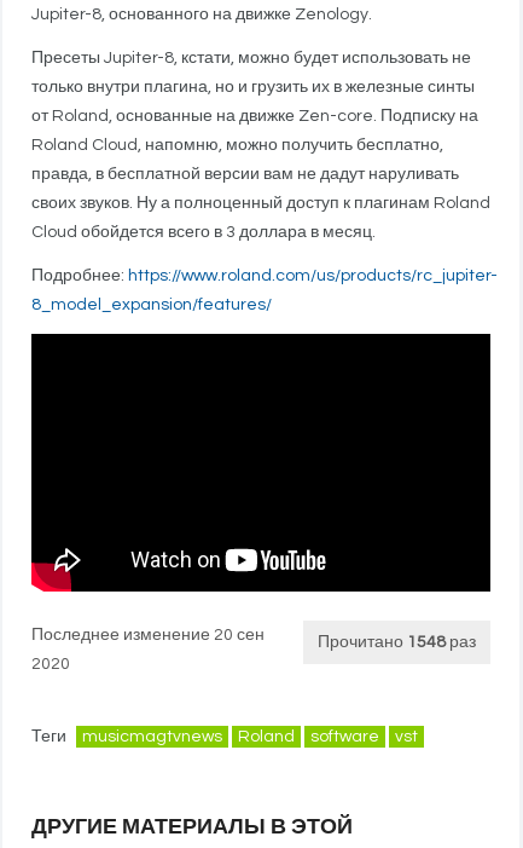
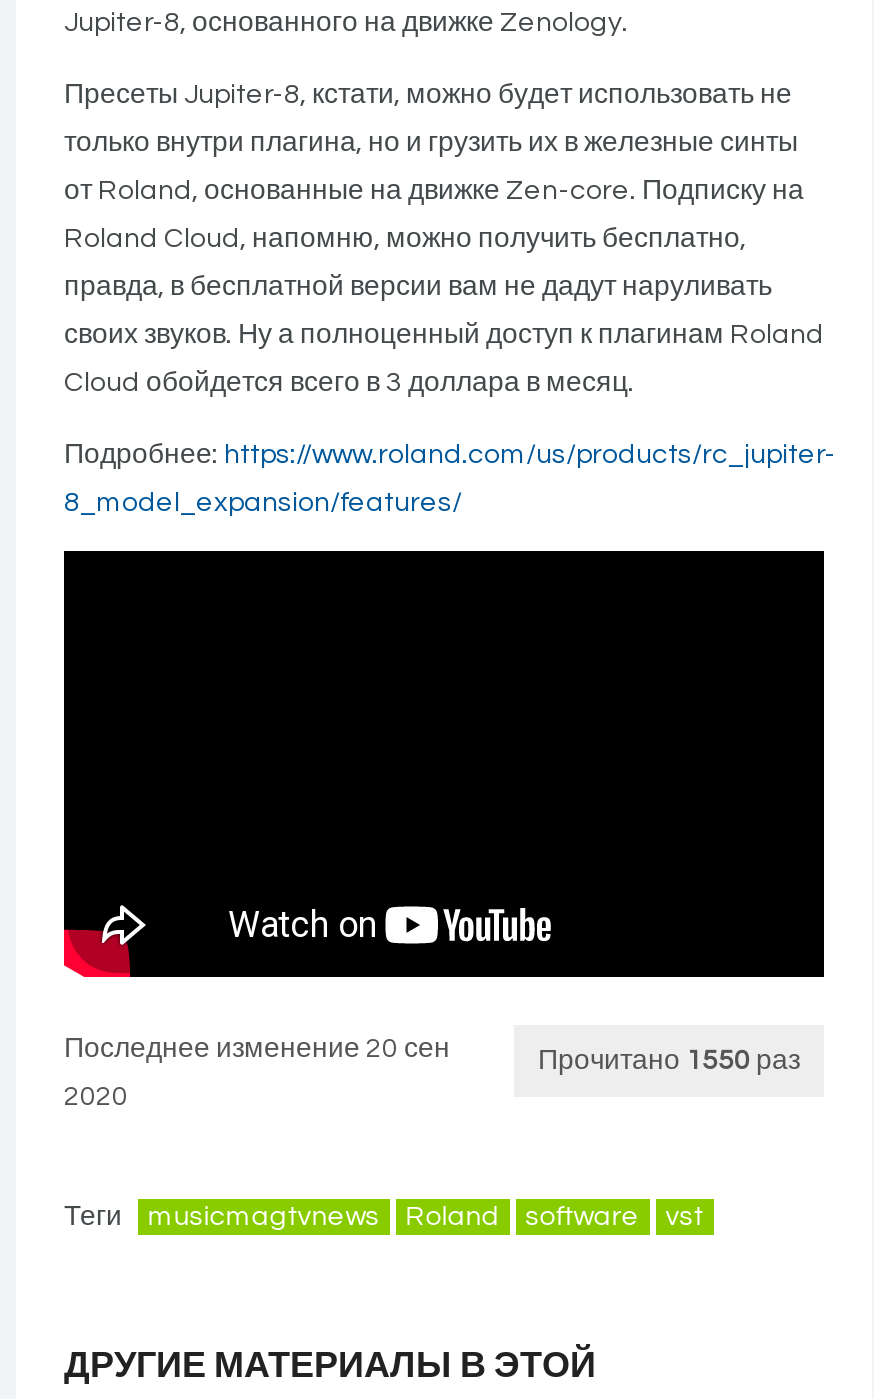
- Прочитано 1548 раз
+ Прочитано 1550 раз
